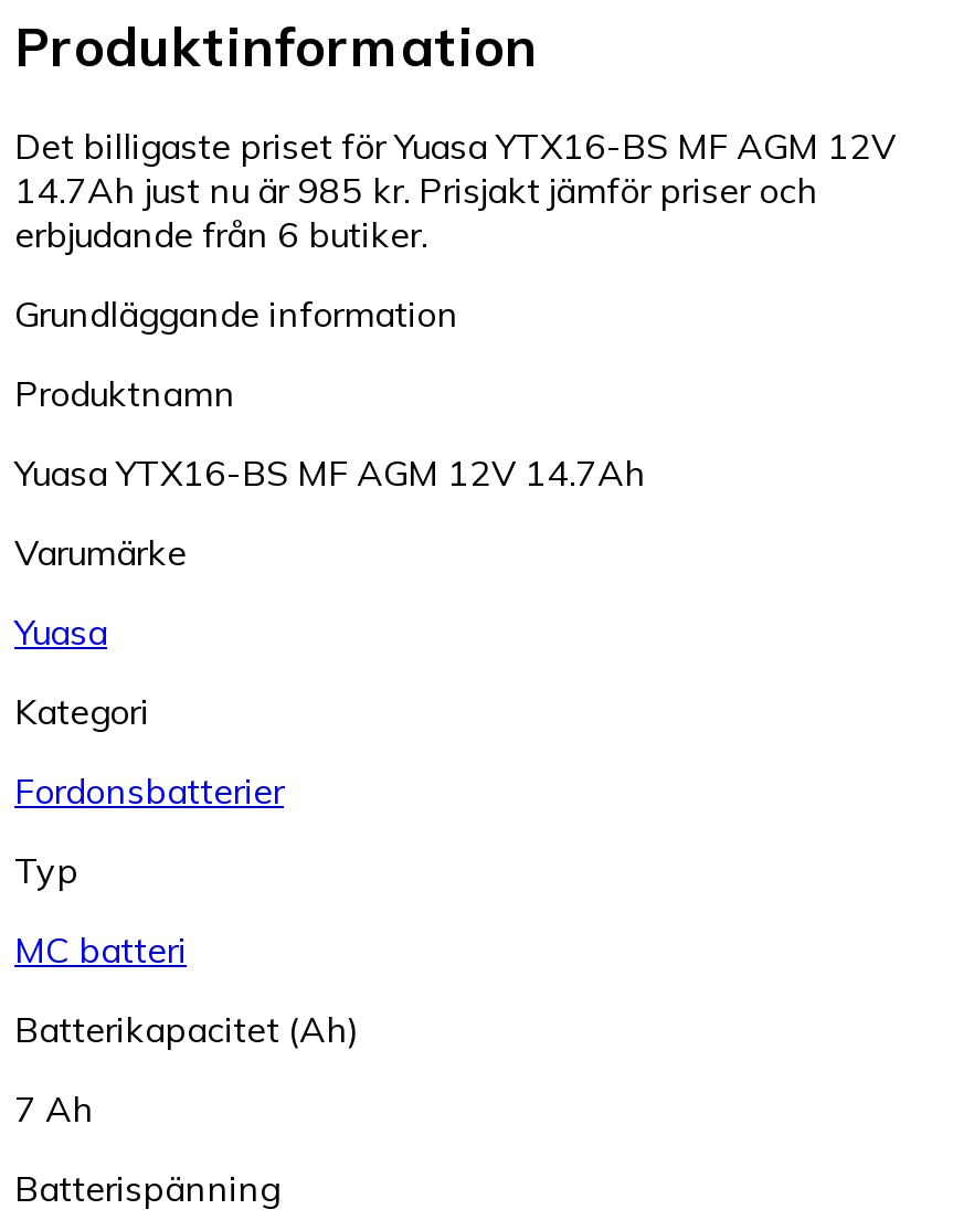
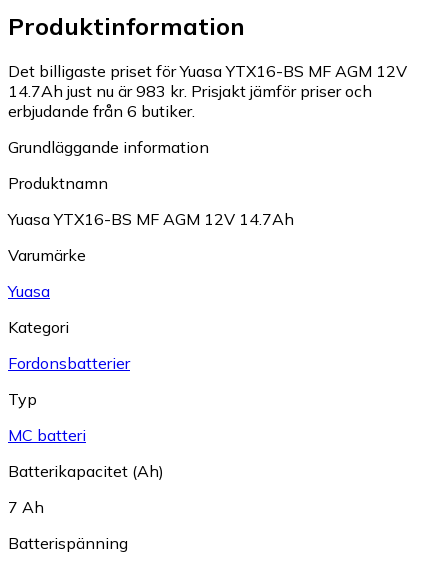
- 14.7Ah just nu är 985 kr. Prisjakt jämför priser och
+ 14.7Ah just nu är 983 kr. Prisjakt jämför priser och
